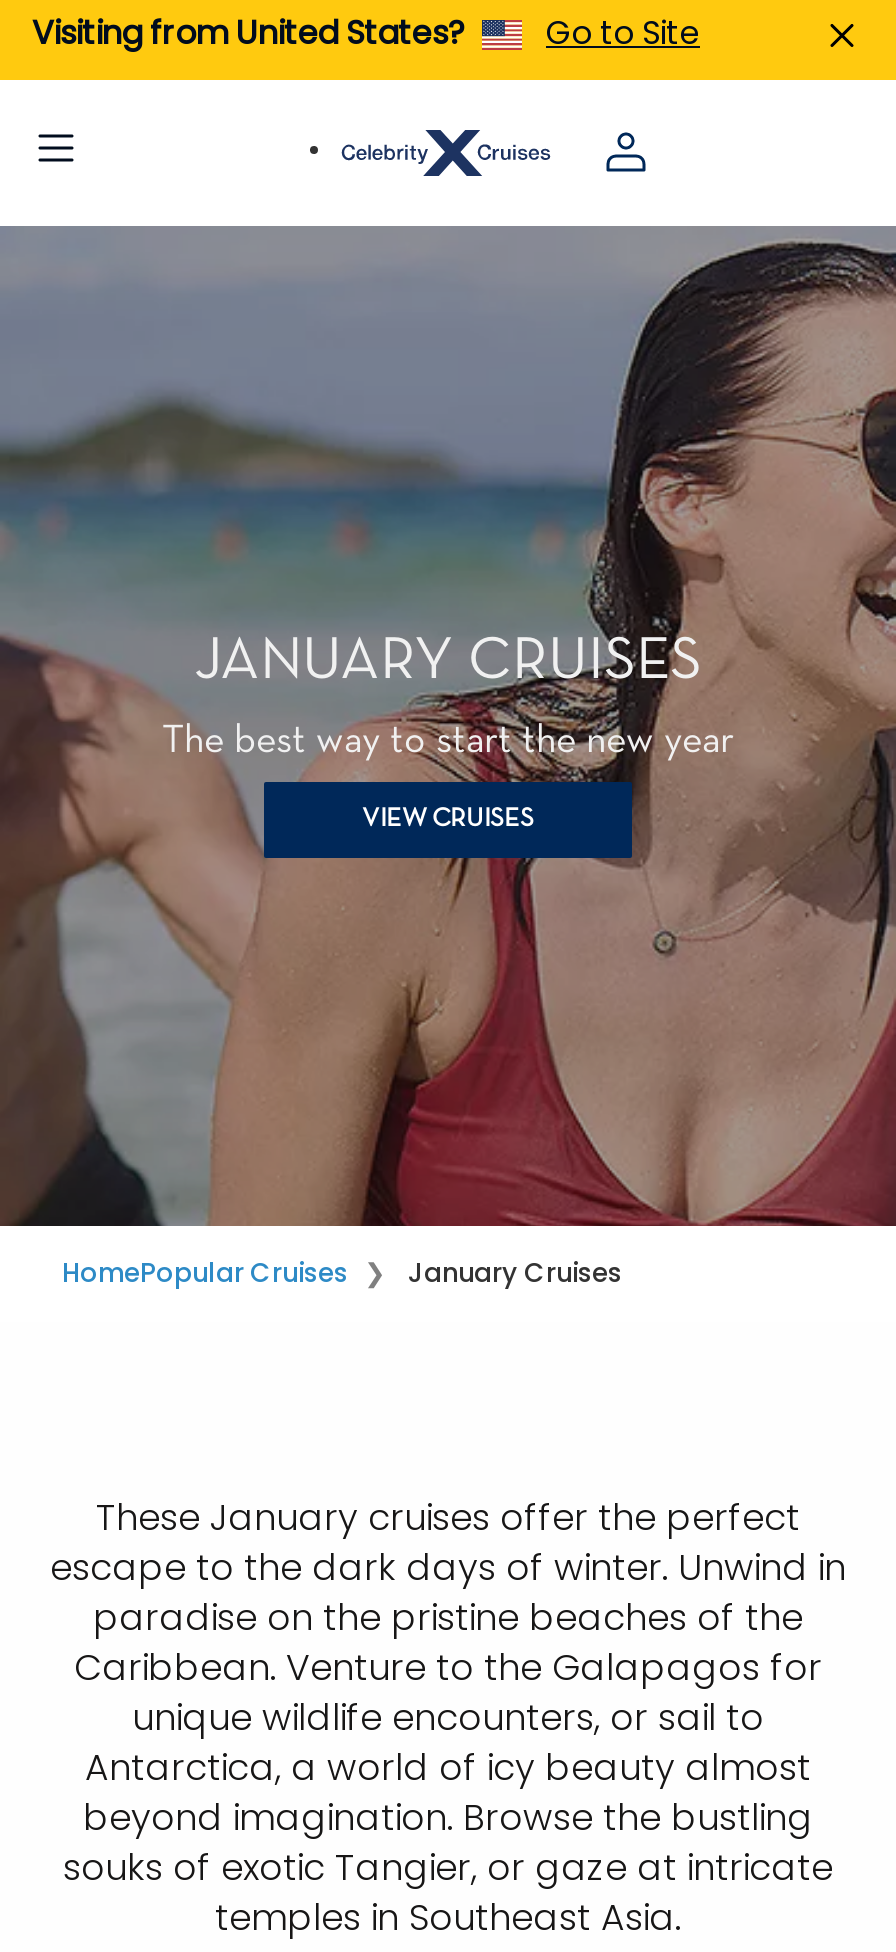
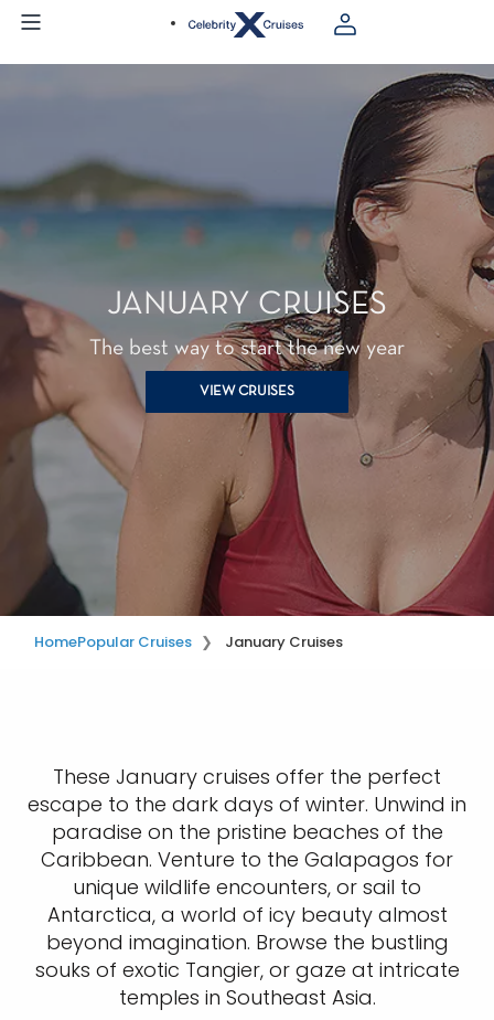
- Visiting from United States?
- Go to Site
